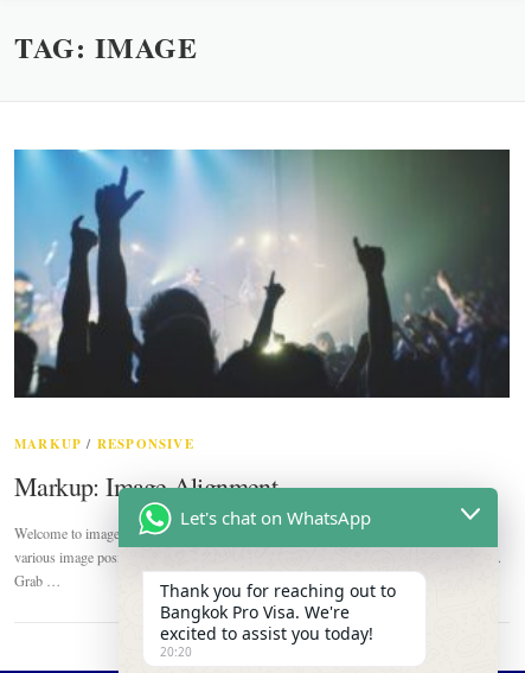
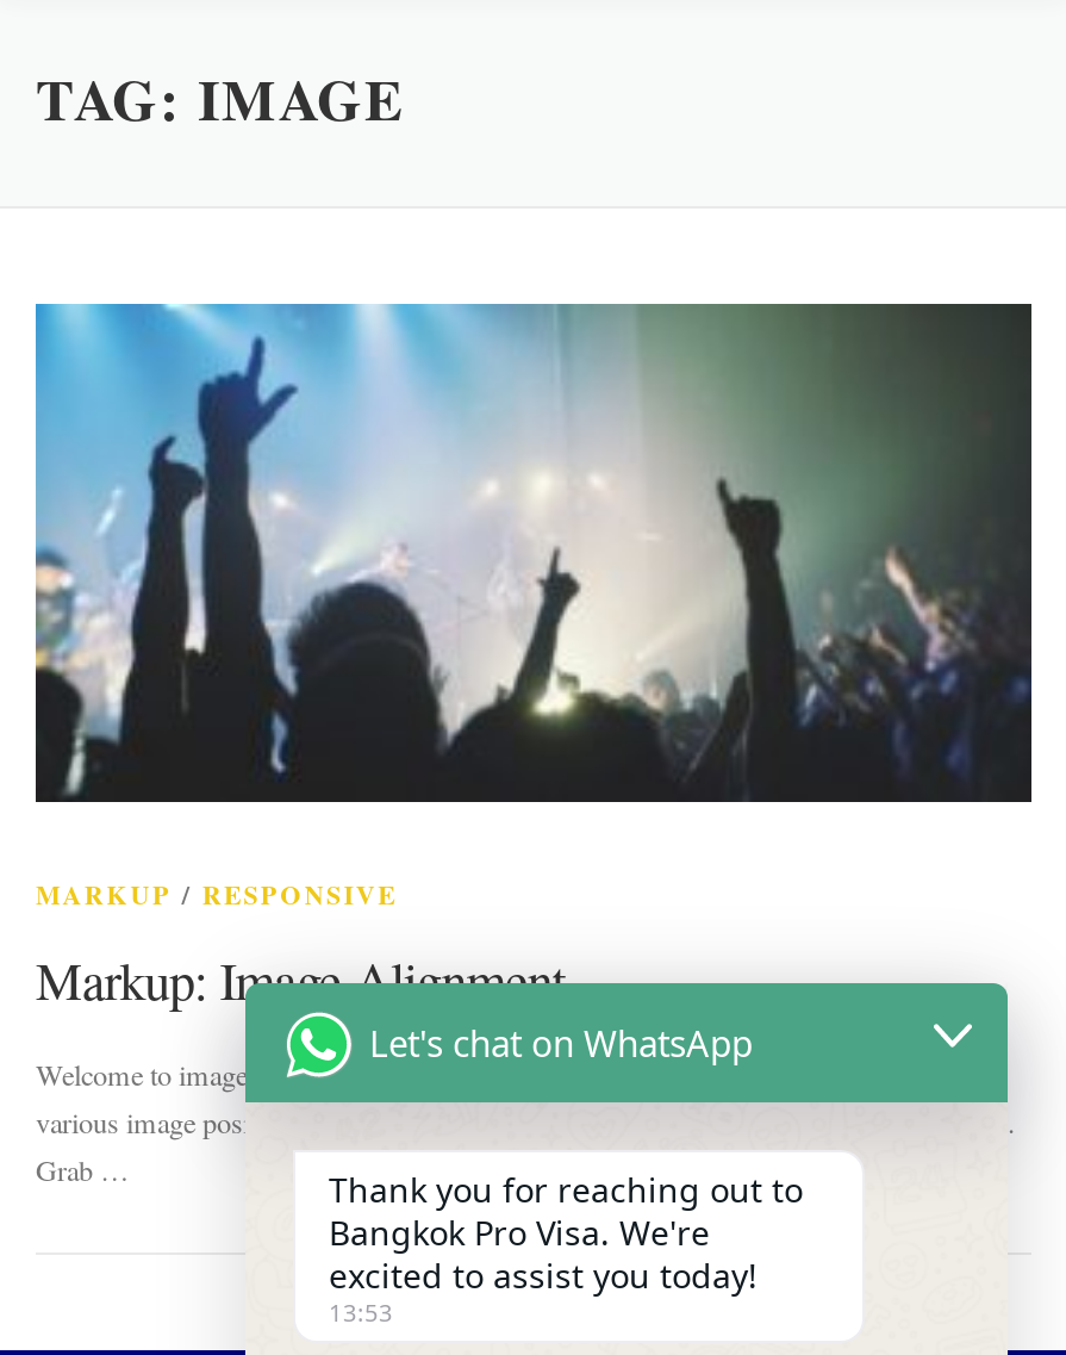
- 20:20
+ 13:53
